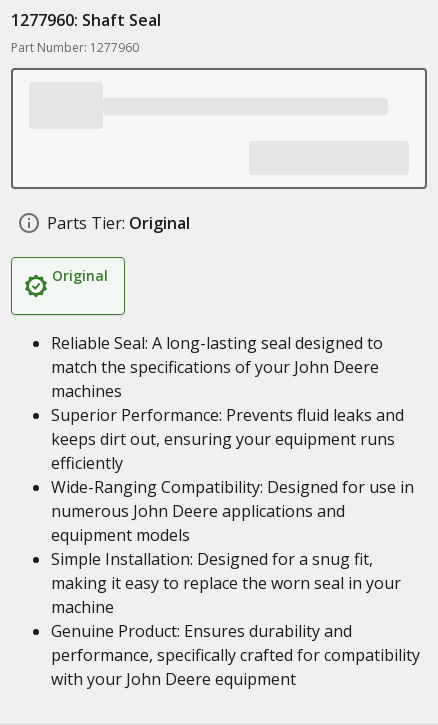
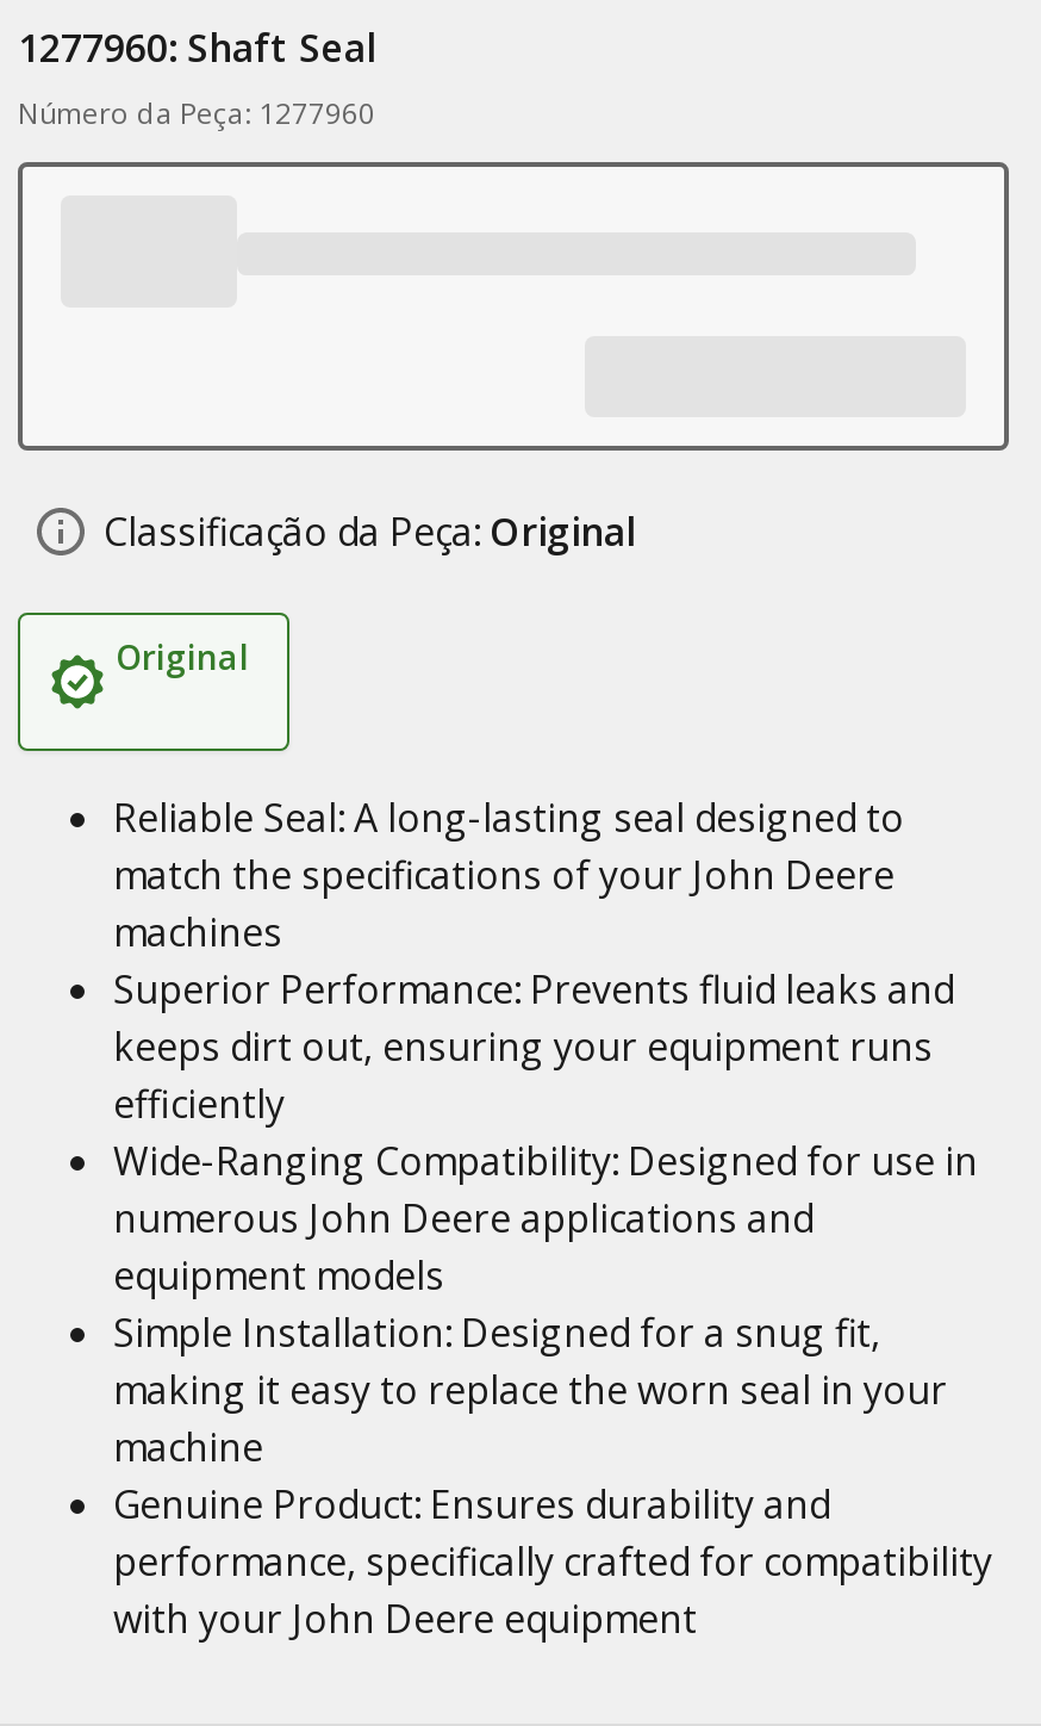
- Part Number: 1277960
+ Número da Peça: 1277960

- Parts Tier: Original
+ Classificação da Peça: Original
